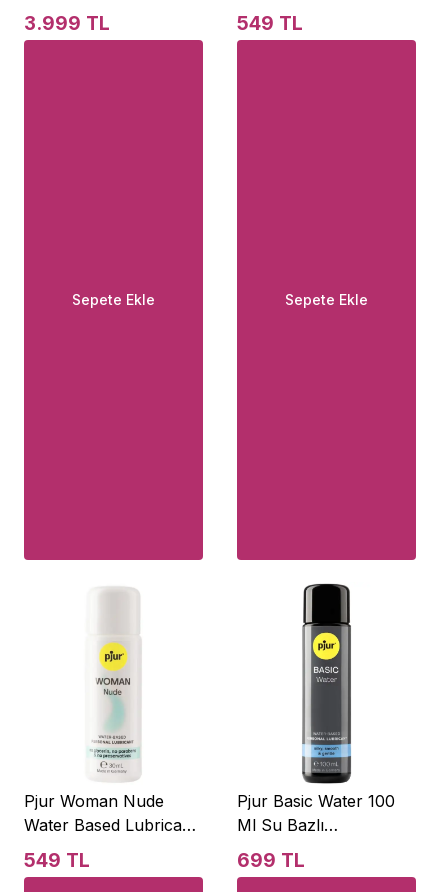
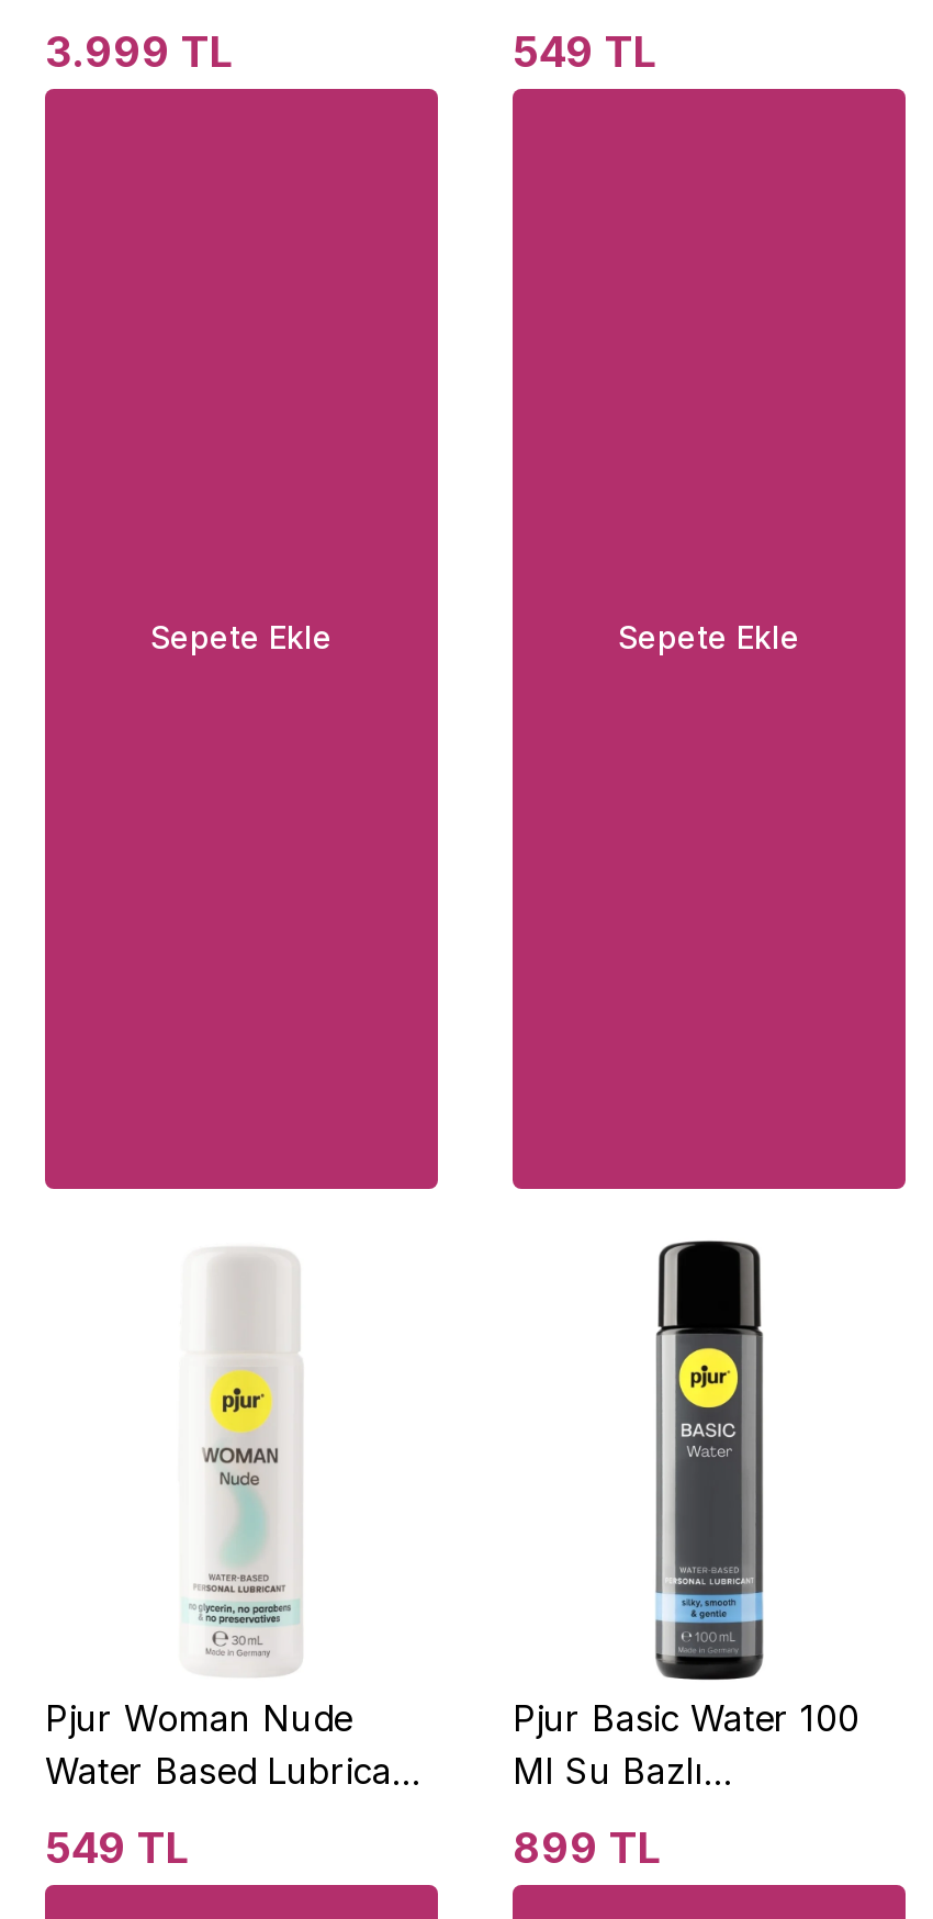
- 699 TL
+ 899 TL
